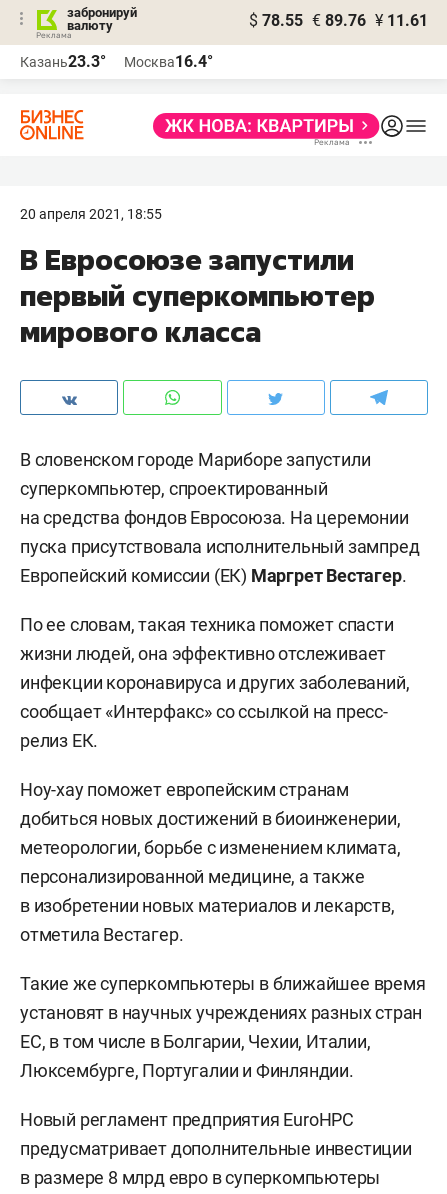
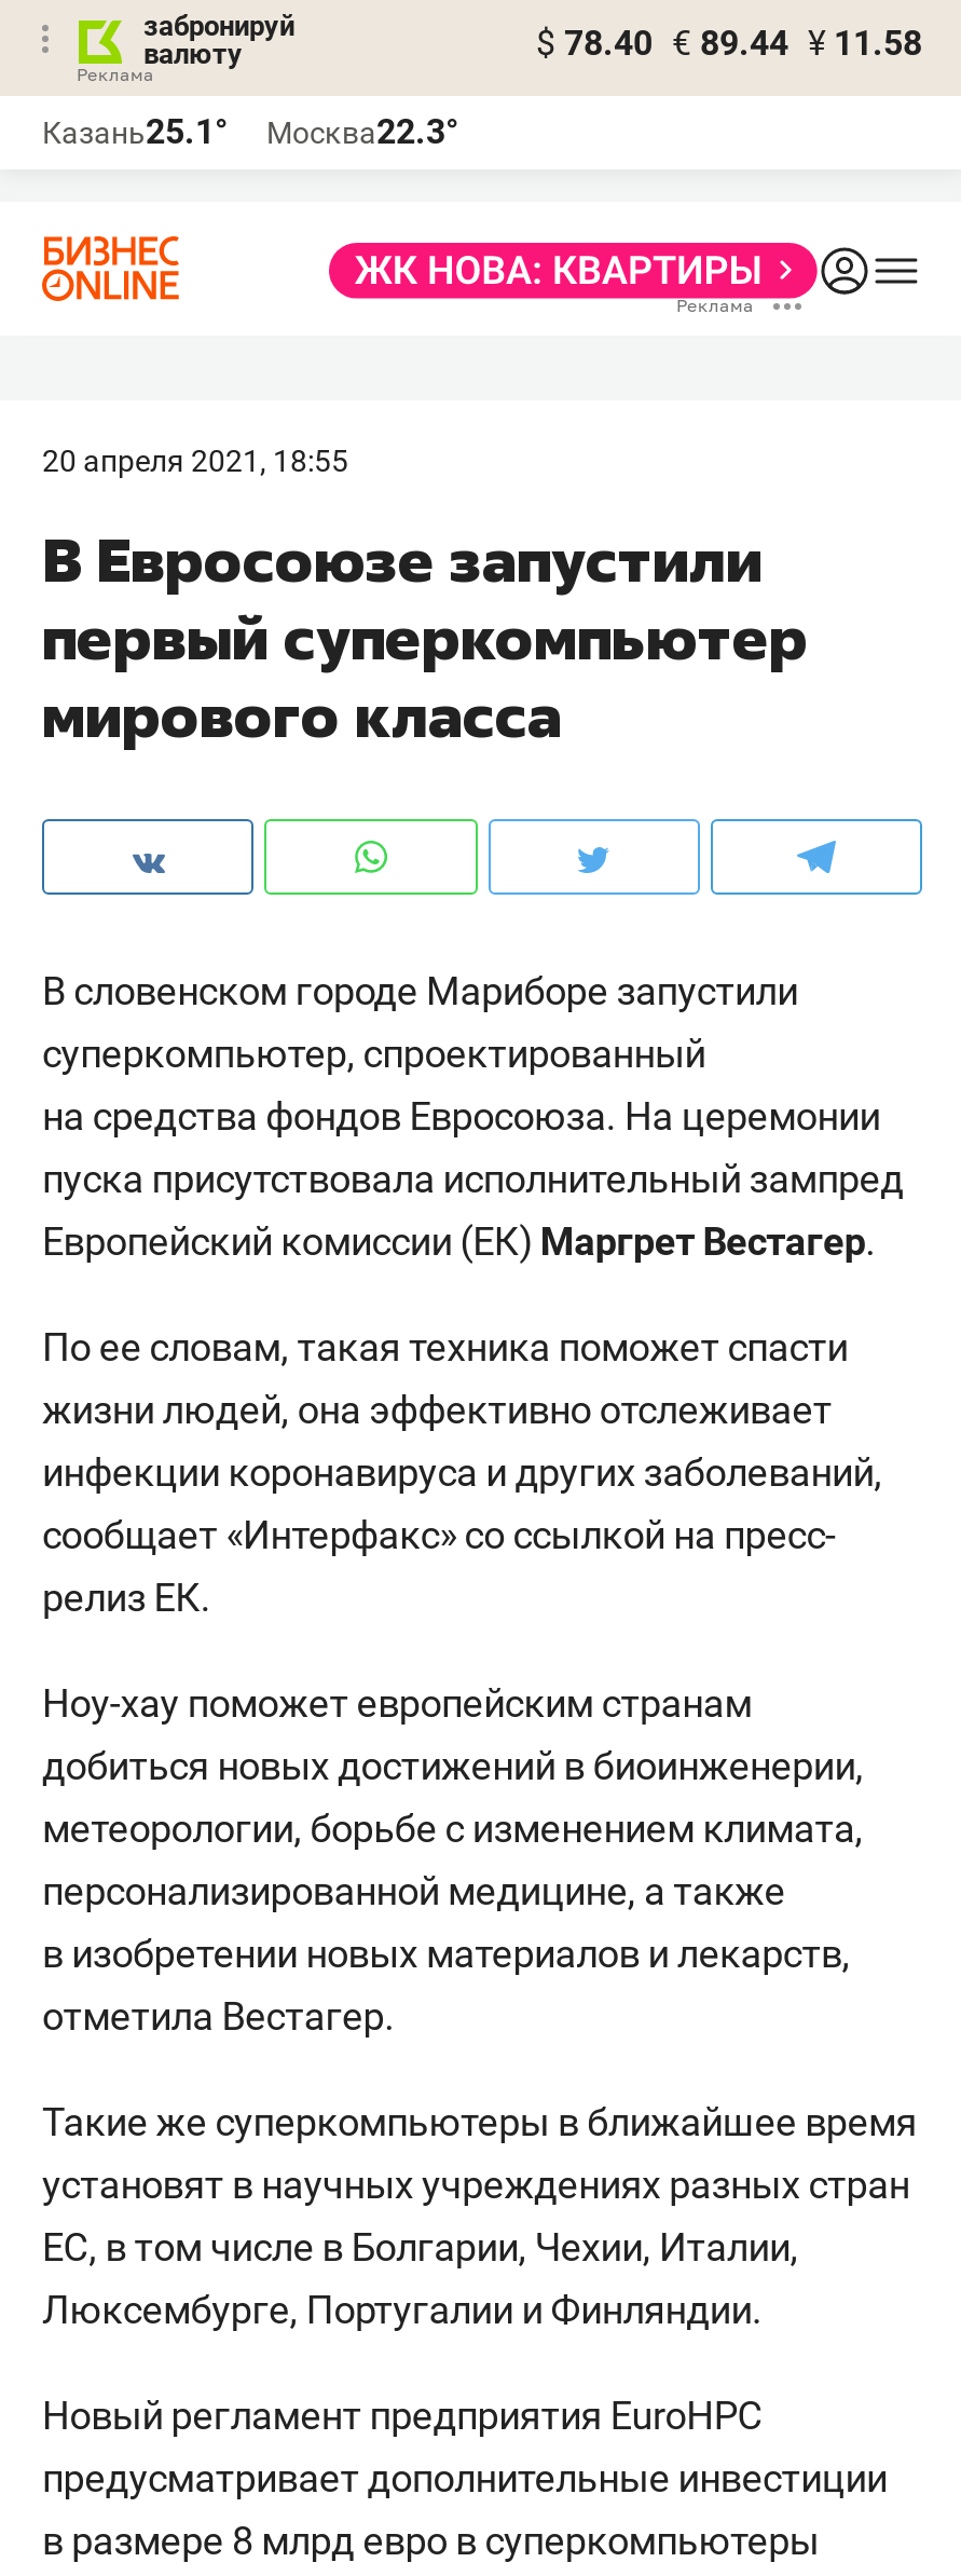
- $ 78.55 € 89.76 ¥ 11.61
+ $ 78.40 € 89.44 ¥ 11.58

- Казань23.3°
+ Казань25.1°

- Москва16.4°
+ Москва22.3°
